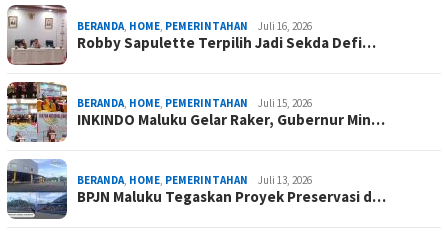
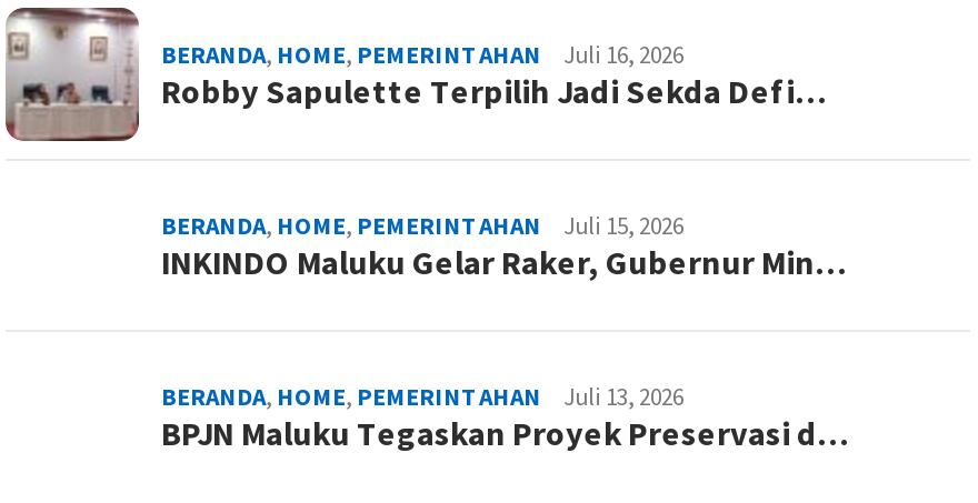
- [image]

- [image]
